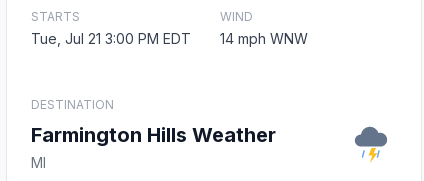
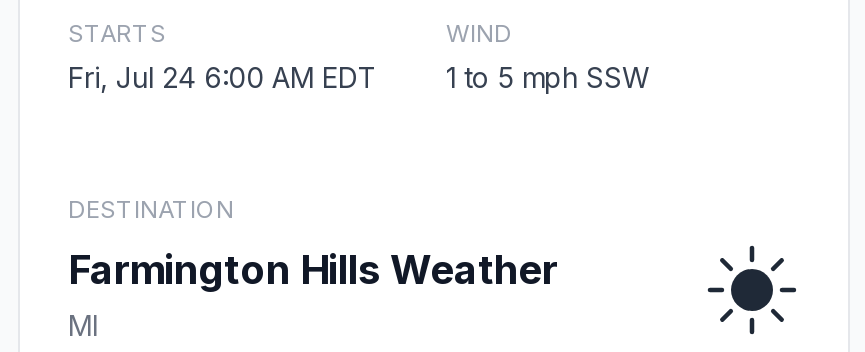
- Tue, Jul 21 3:00 PM EDT
+ Fri, Jul 24 6:00 AM EDT

- 14 mph WNW
+ 1 to 5 mph SSW

- [image]
+ [image]
